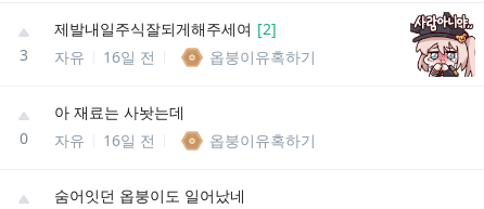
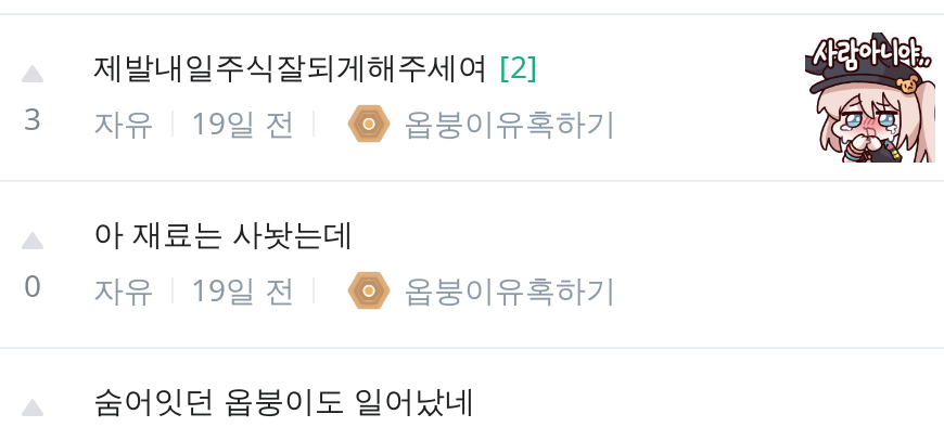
- 3 자유 16일 전
+ 3 자유 19일 전

- 0 자유 16일 전
+ 0 자유 19일 전
